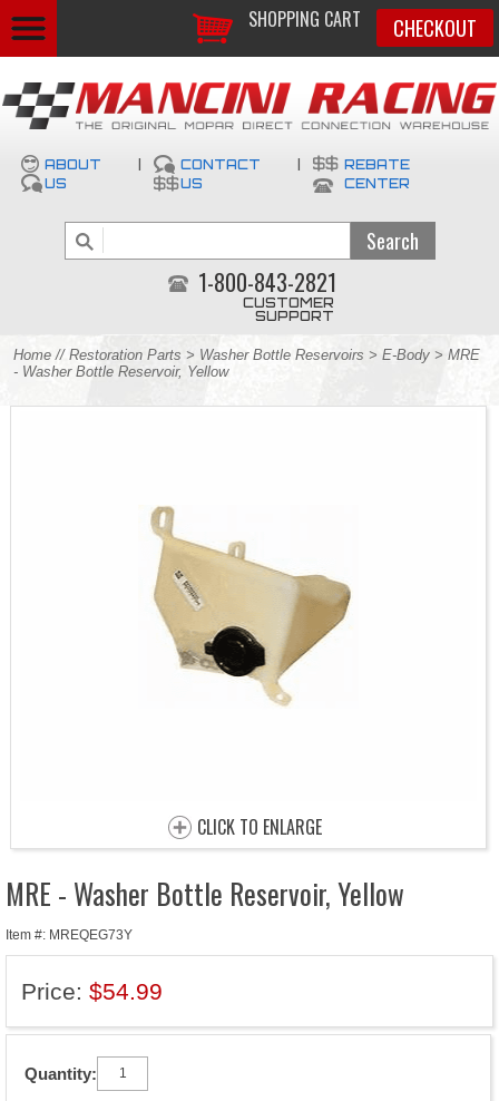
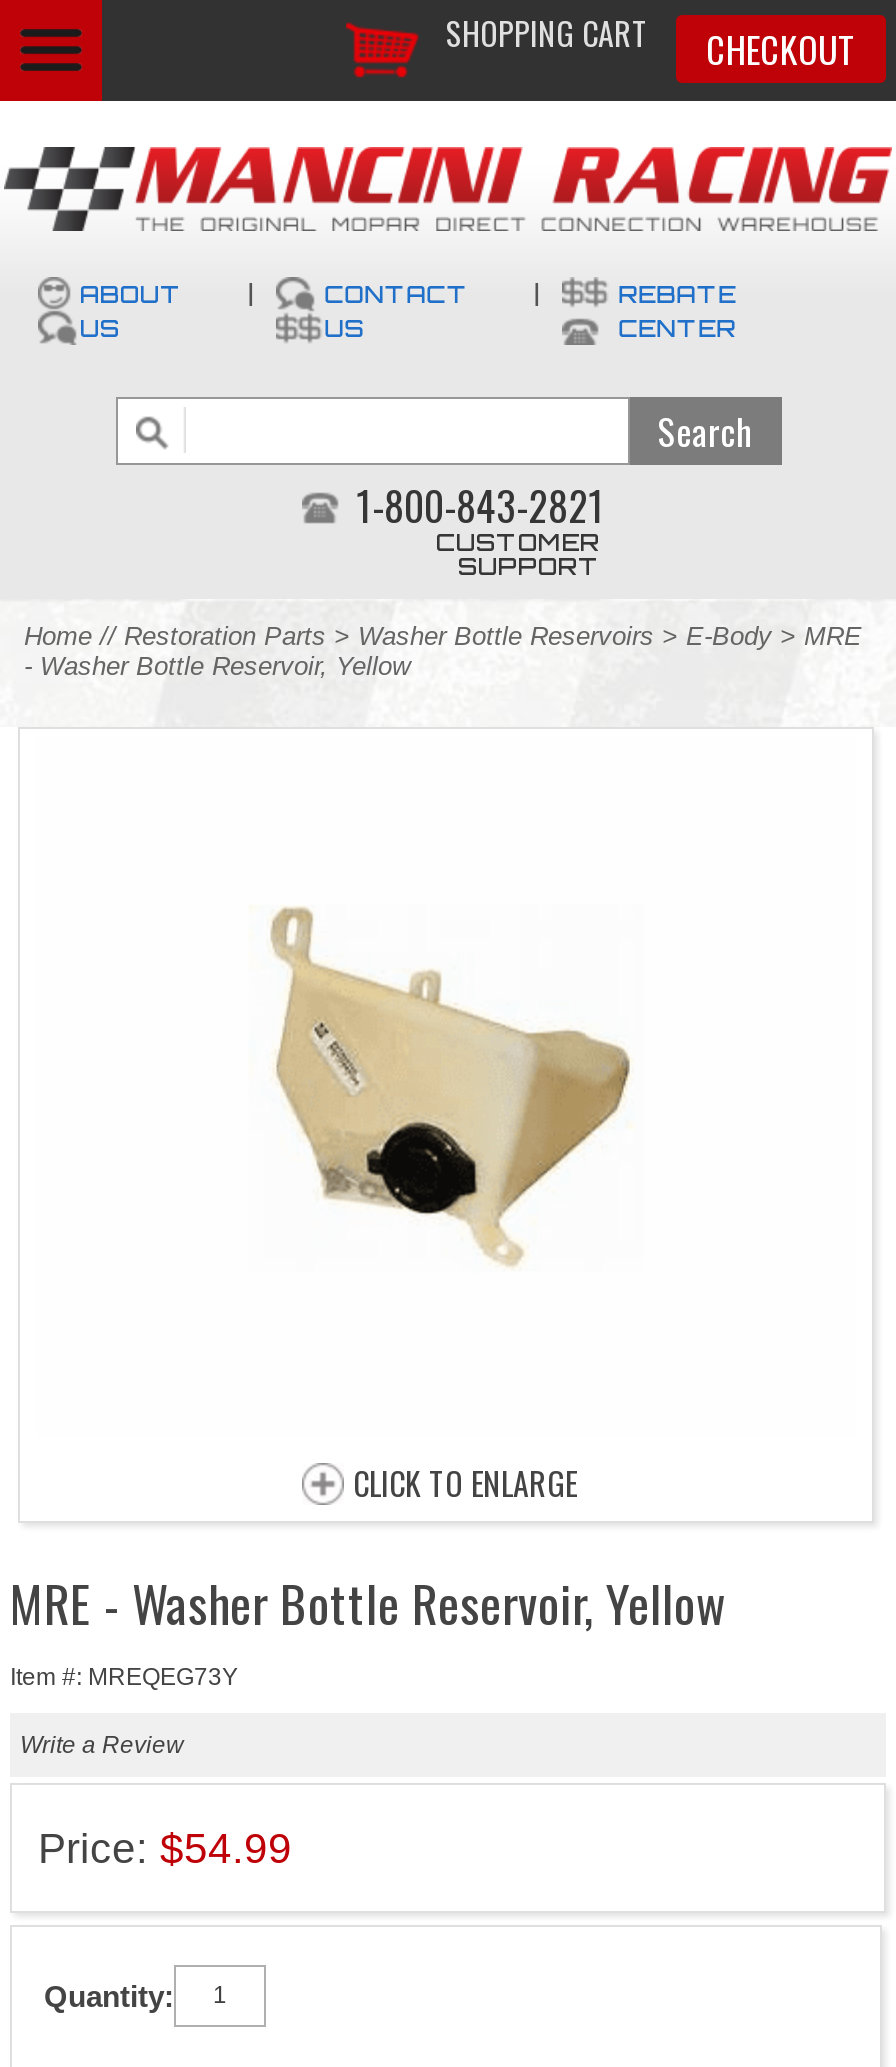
+ Write a Review
